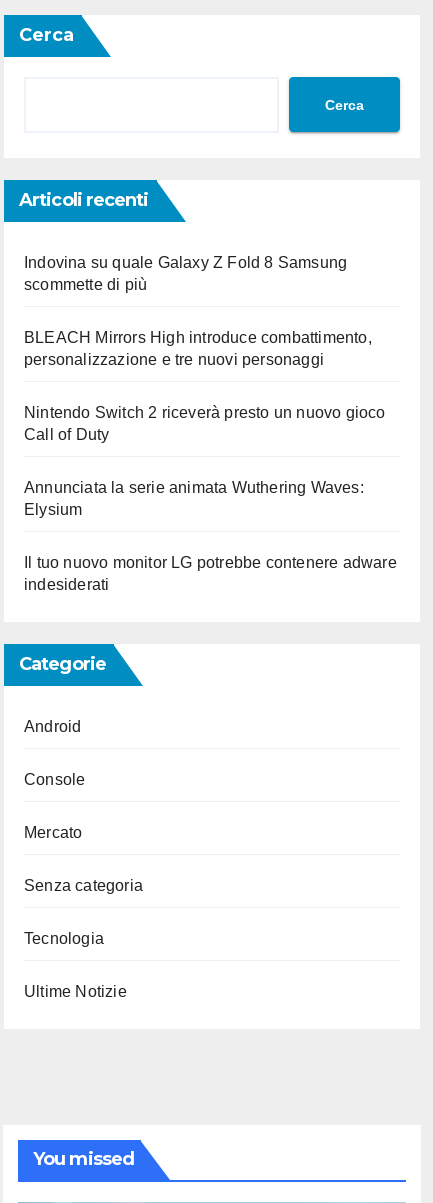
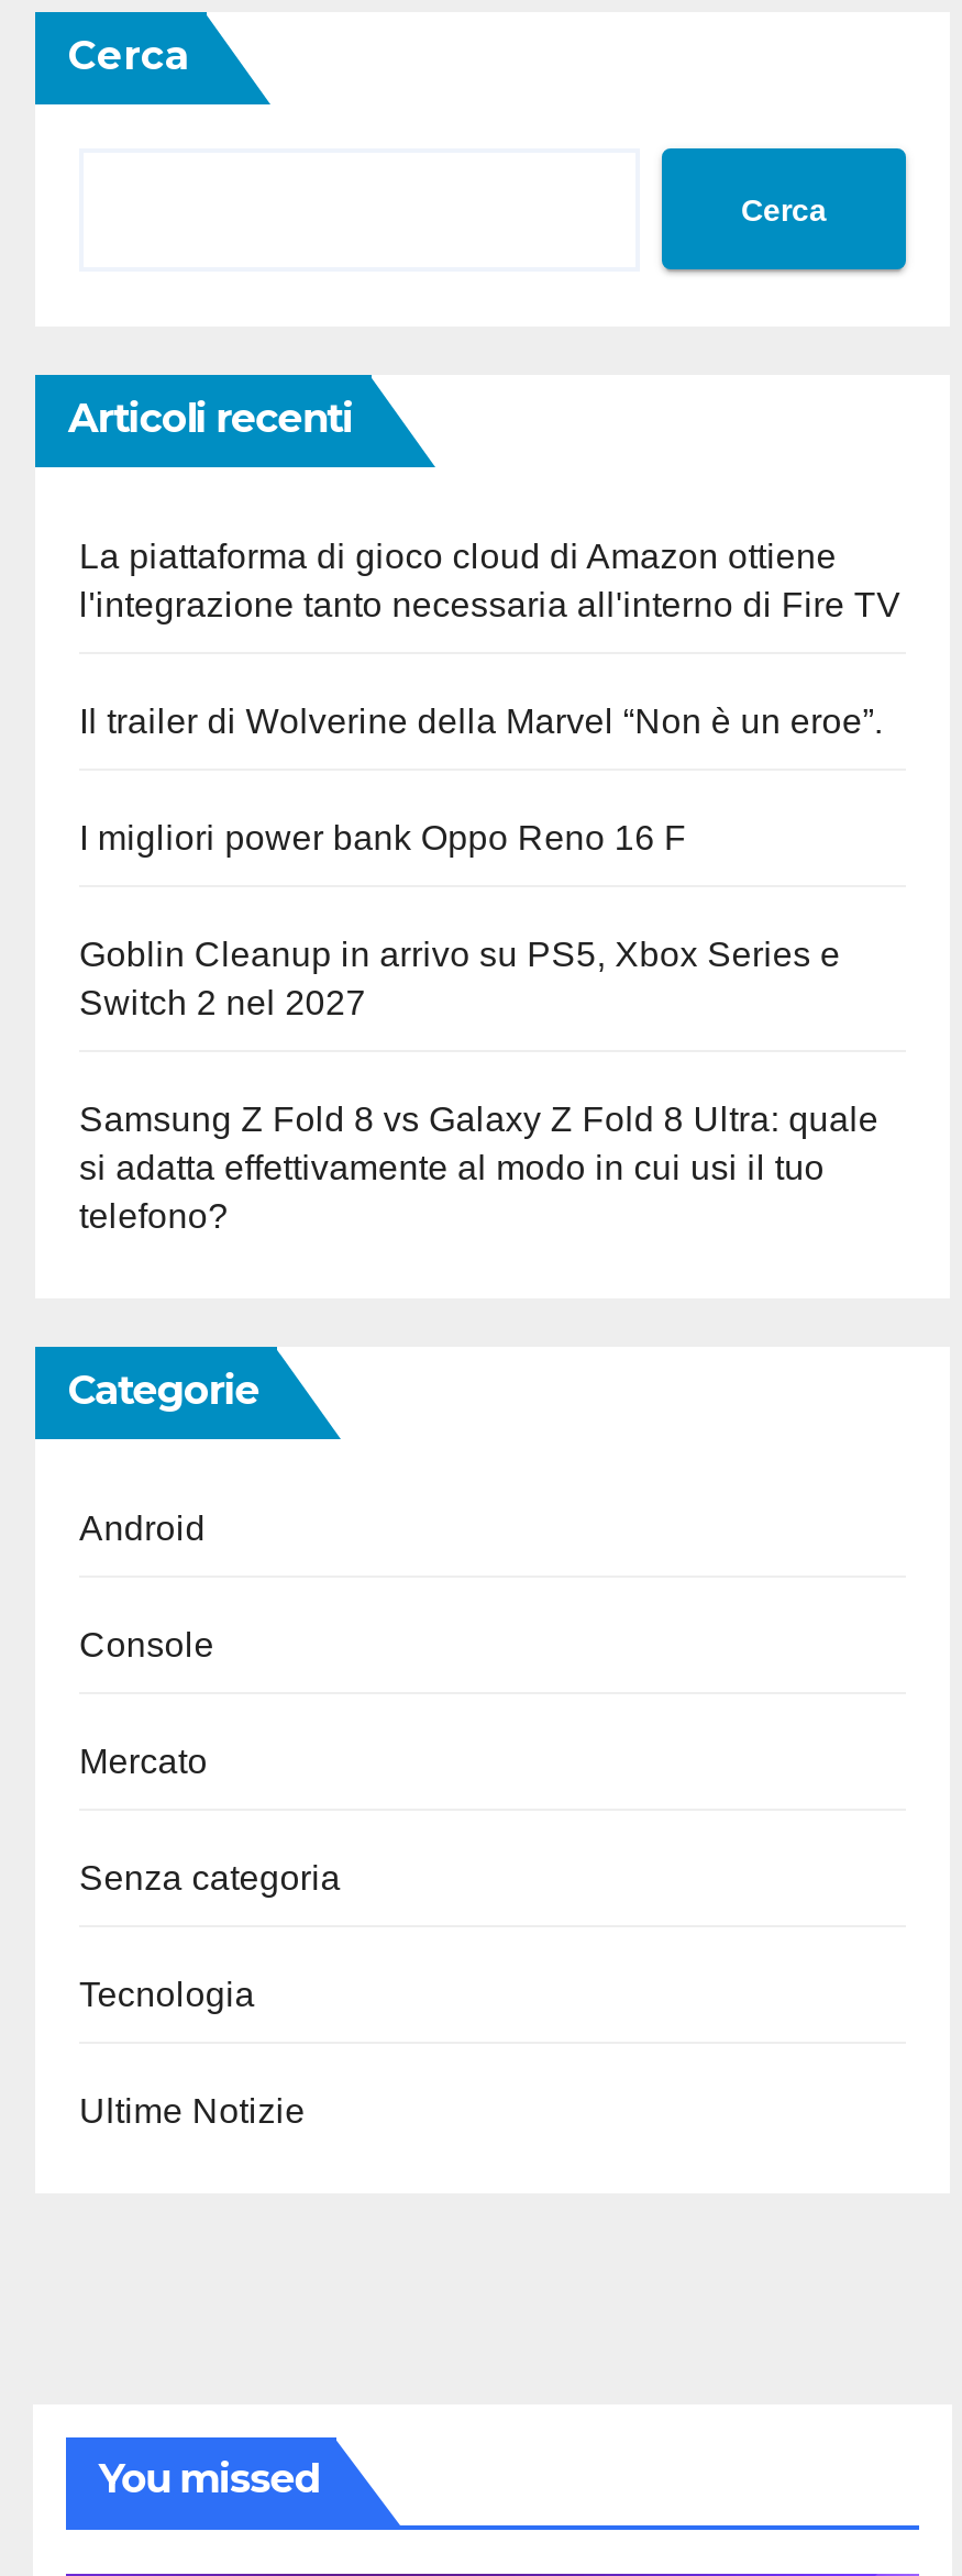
- Indovina su quale Galaxy Z Fold 8 Samsung
- scommette di più
+ La piattaforma di gioco cloud di Amazon ottiene
+ l'integrazione tanto necessaria all'interno di Fire TV

- BLEACH Mirrors High introduce combattimento,
- personalizzazione e tre nuovi personaggi
+ Il trailer di Wolverine della Marvel “Non è un eroe”.

- Nintendo Switch 2 riceverà presto un nuovo gioco
- Call of Duty
+ I migliori power bank Oppo Reno 16 F

- Annunciata la serie animata Wuthering Waves:
- Elysium
+ Goblin Cleanup in arrivo su PS5, Xbox Series e
+ Switch 2 nel 2027

- Il tuo nuovo monitor LG potrebbe contenere adware
- indesiderati
+ Samsung Z Fold 8 vs Galaxy Z Fold 8 Ultra: quale
+ si adatta effettivamente al modo in cui usi il tuo
+ telefono?
